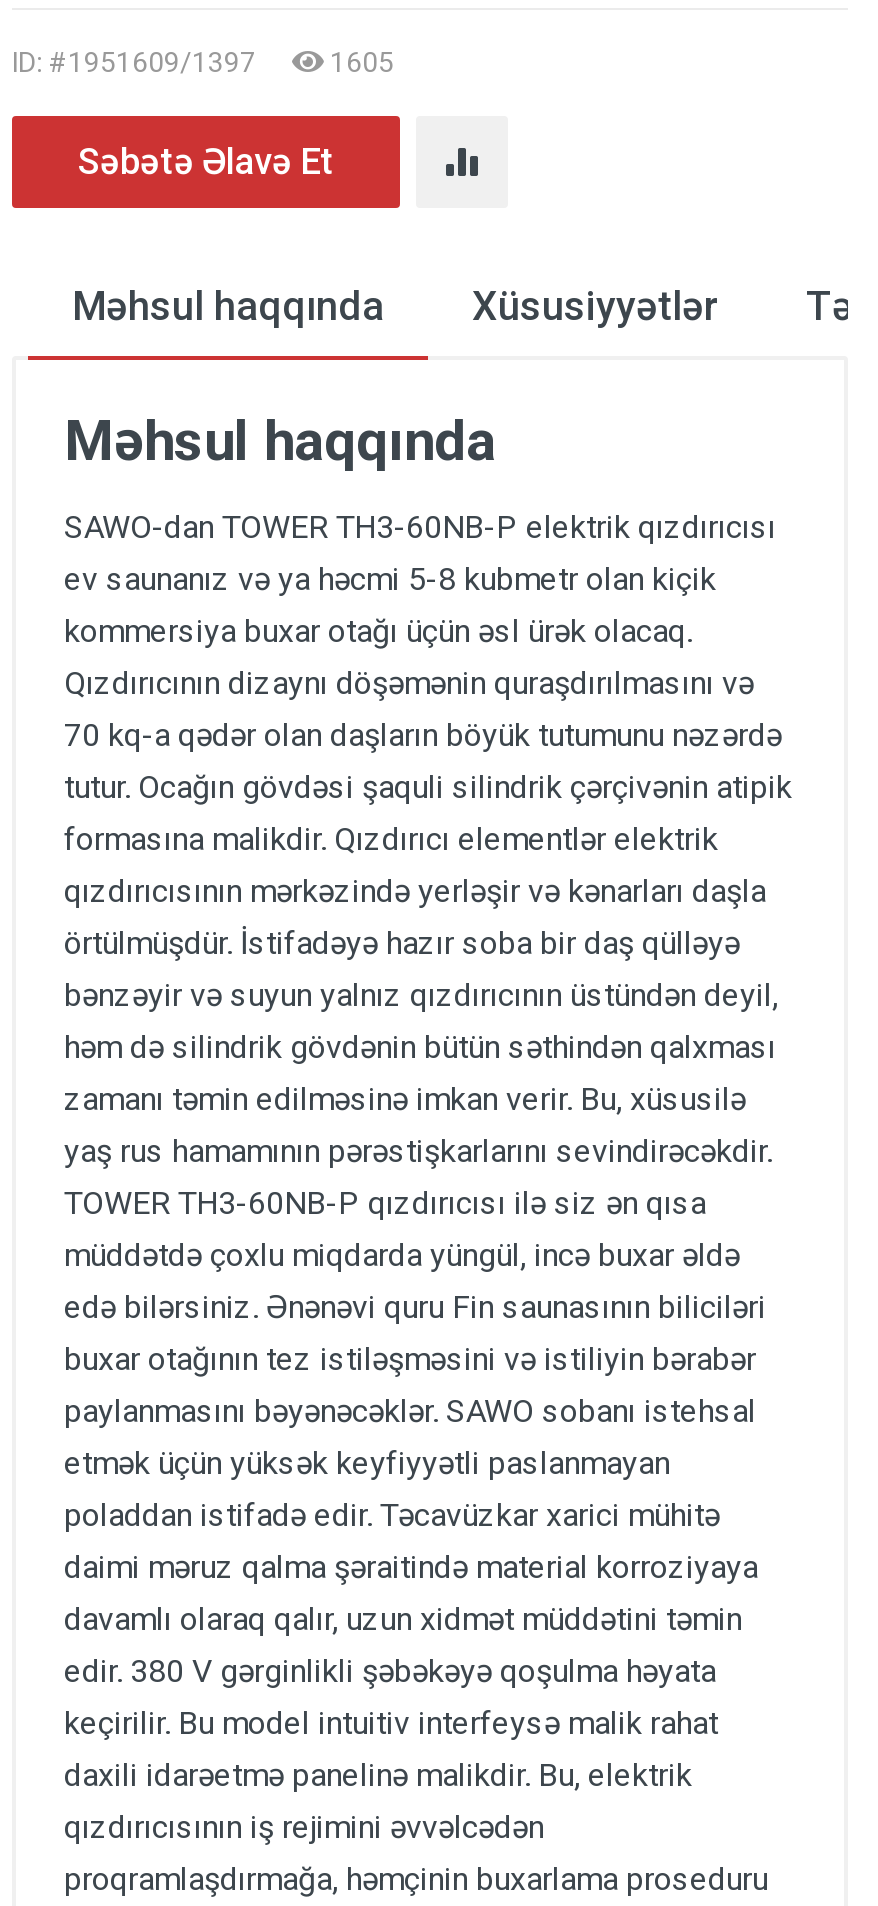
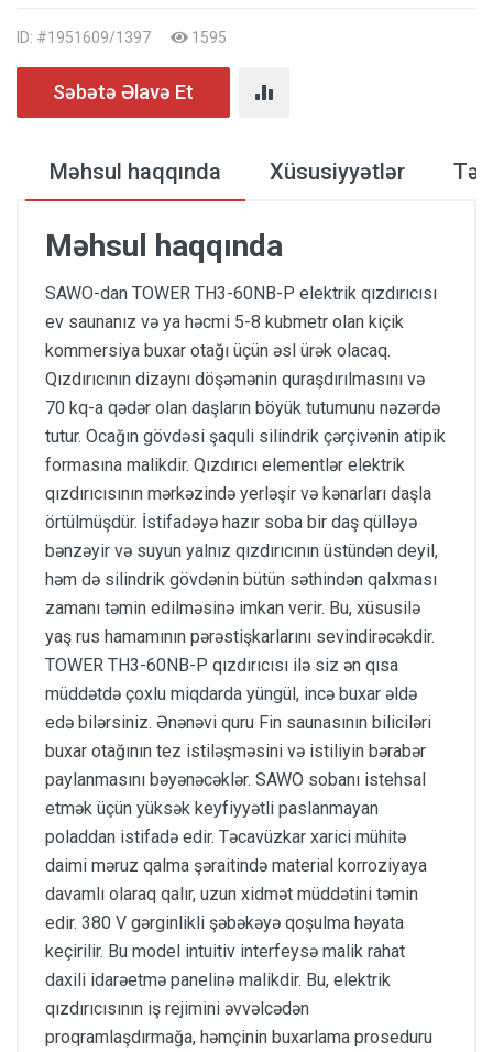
- 1605
+ 1595
